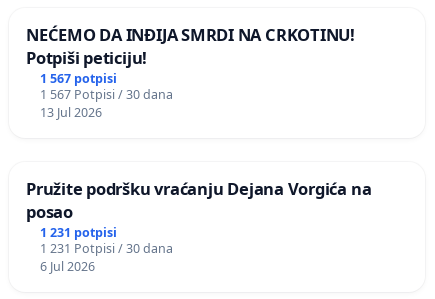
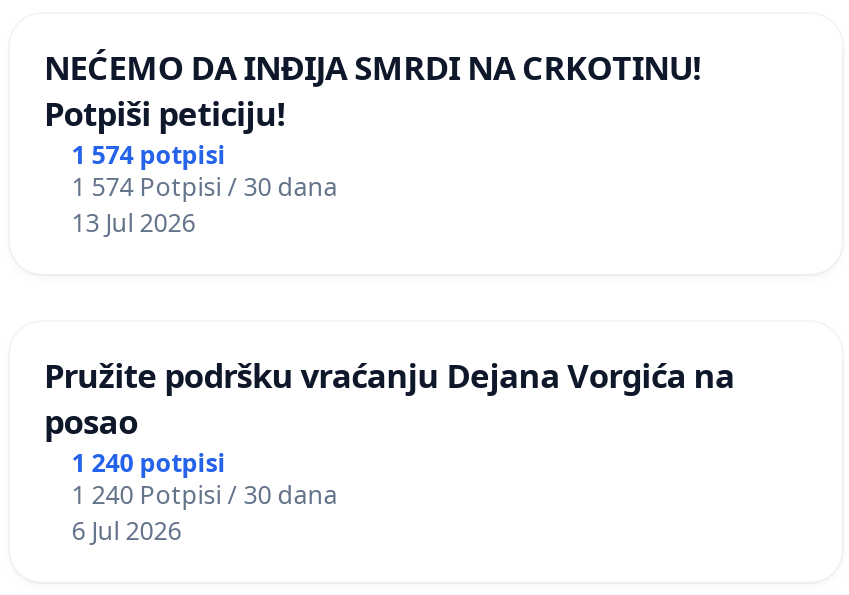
- 1 567 potpisi
+ 1 574 potpisi

- 1 567 Potpisi / 30 dana
+ 1 574 Potpisi / 30 dana

- 1 231 potpisi
+ 1 240 potpisi

- 1 231 Potpisi / 30 dana
+ 1 240 Potpisi / 30 dana
